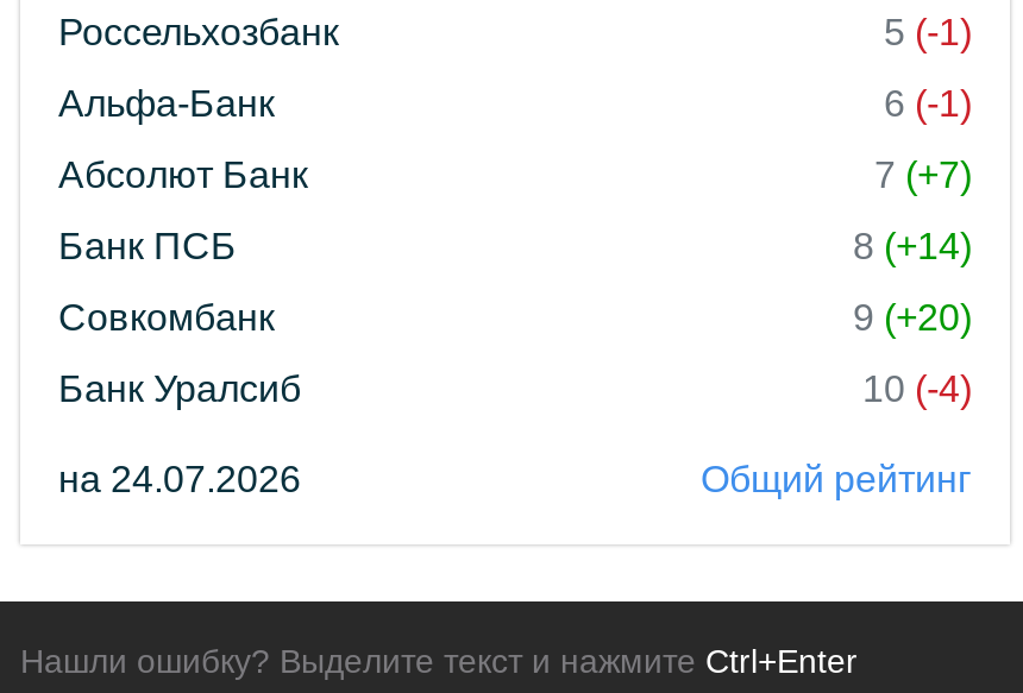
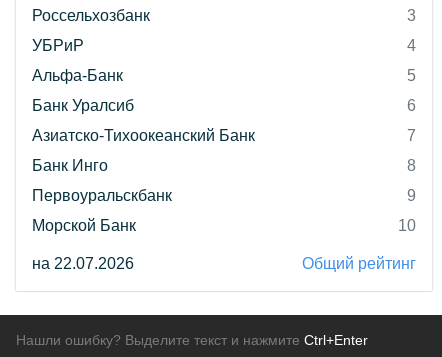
- 5 (-1)
+ 3
+ УБРиР
+ 4

- 6 (-1)
- Абсолют Банк
- 7 (+7)
- Банк ПСБ
- 8 (+14)
- Совкомбанк
- 9 (+20)
+ 5

- 10 (-4)
- на 24.07.2026
+ 6
+ Азиатско-Тихоокеанский Банк
+ 7
+ Банк Инго
+ 8
+ Первоуральскбанк
+ 9
+ Морской Банк
+ 10
+ на 22.07.2026

moved up: Банк Уралсиб
